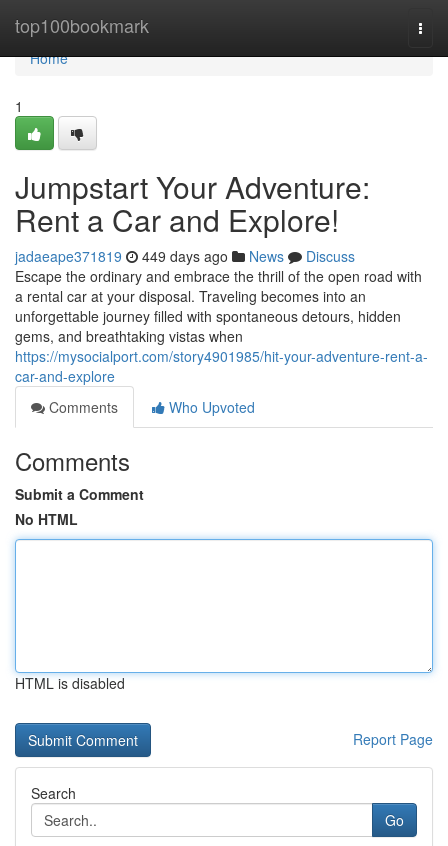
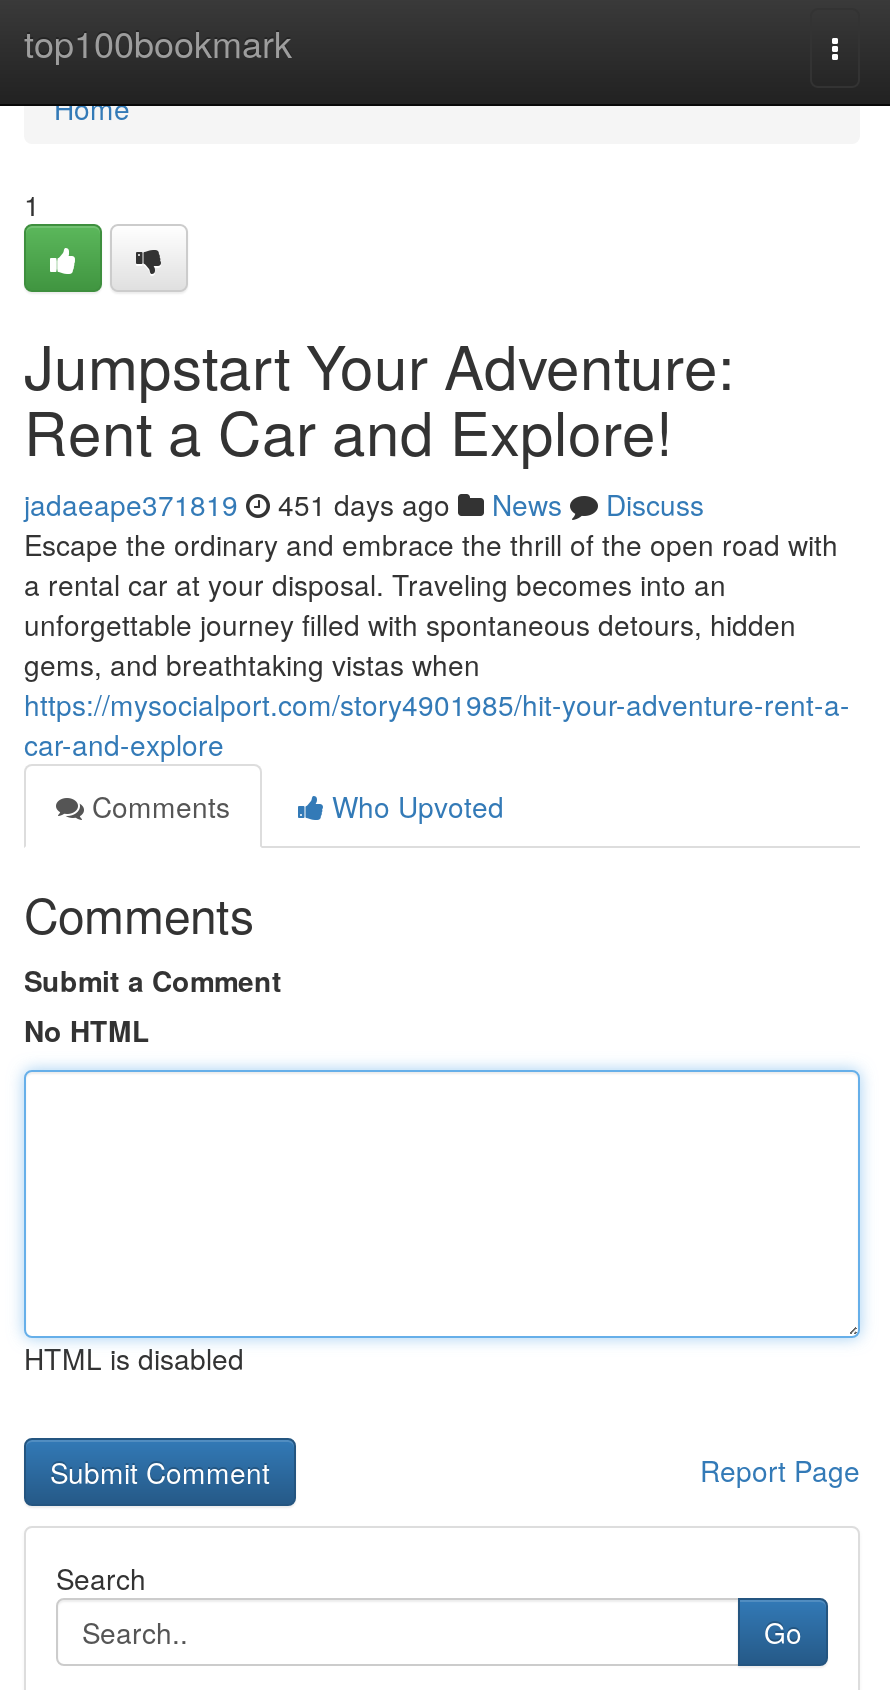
- jadaeape371819 449 days ago News Discuss
+ jadaeape371819 451 days ago News Discuss
